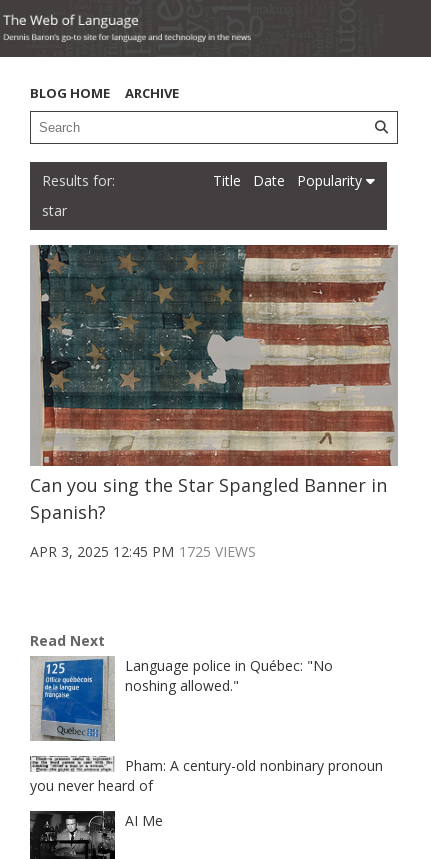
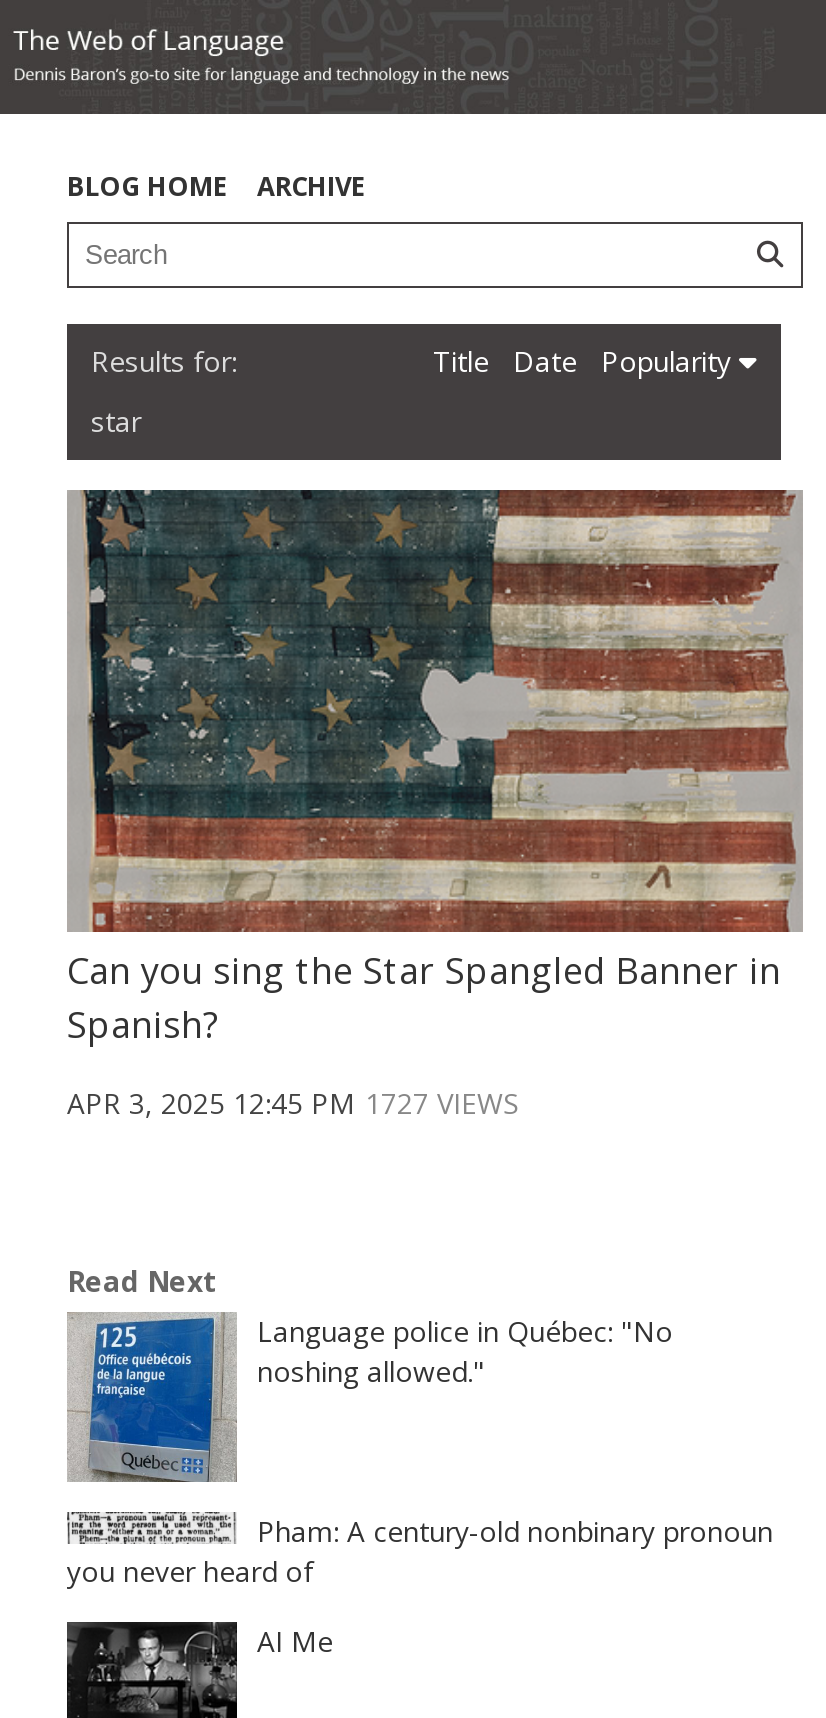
- APR 3, 2025 12:45 PM 1725 VIEWS
+ APR 3, 2025 12:45 PM 1727 VIEWS
